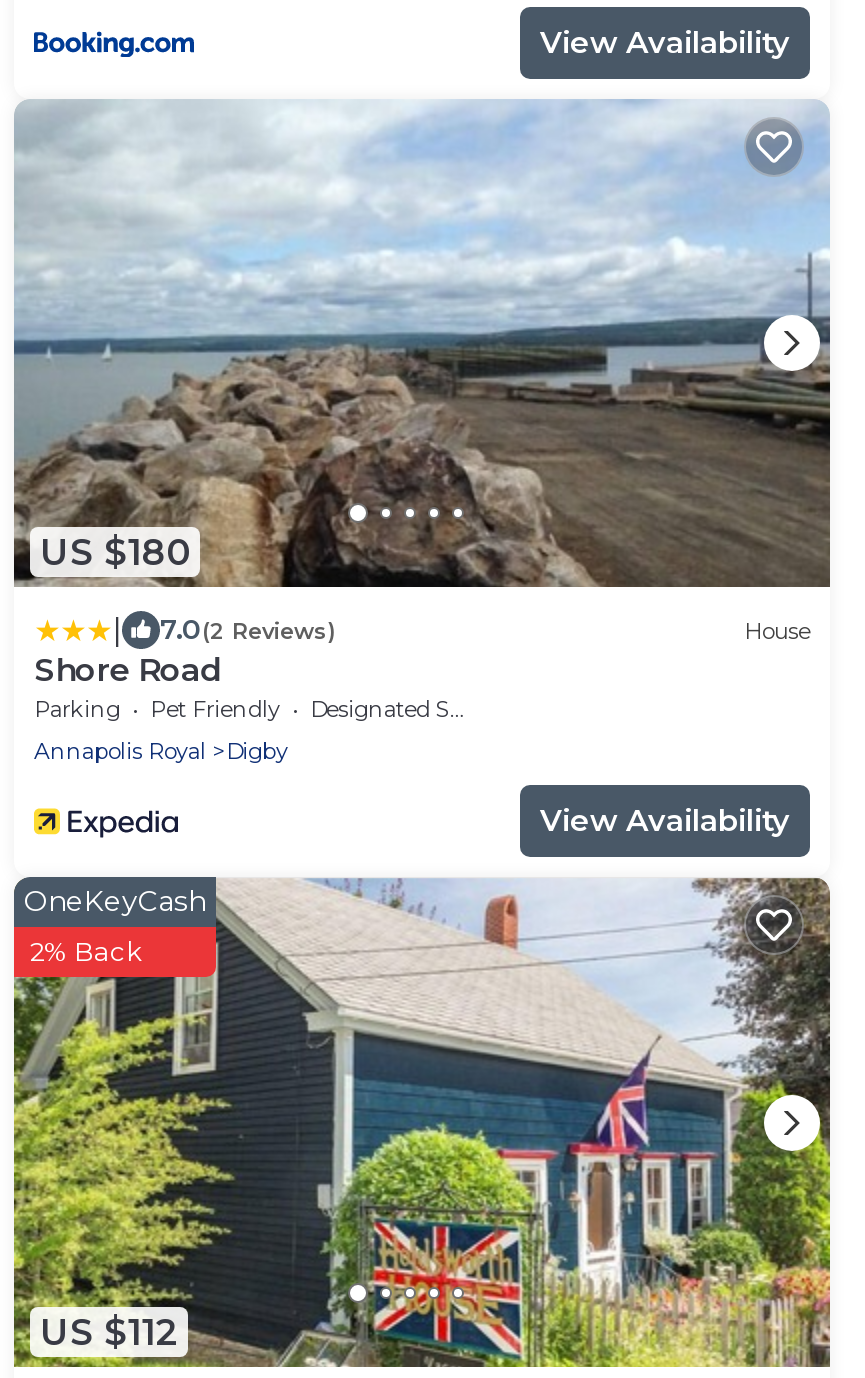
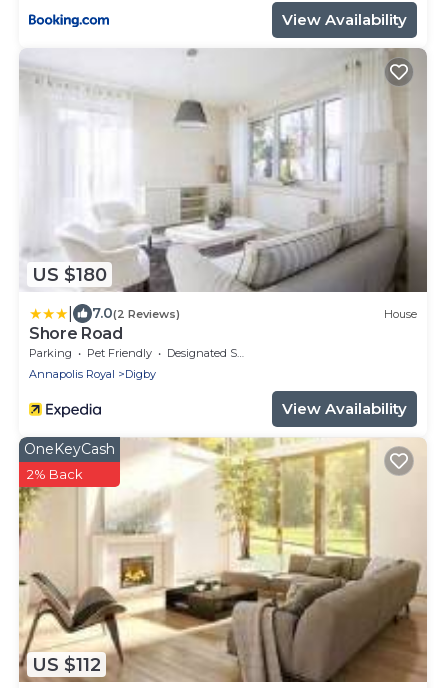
- [image]
+ [image]

- [image]
+ [image]
